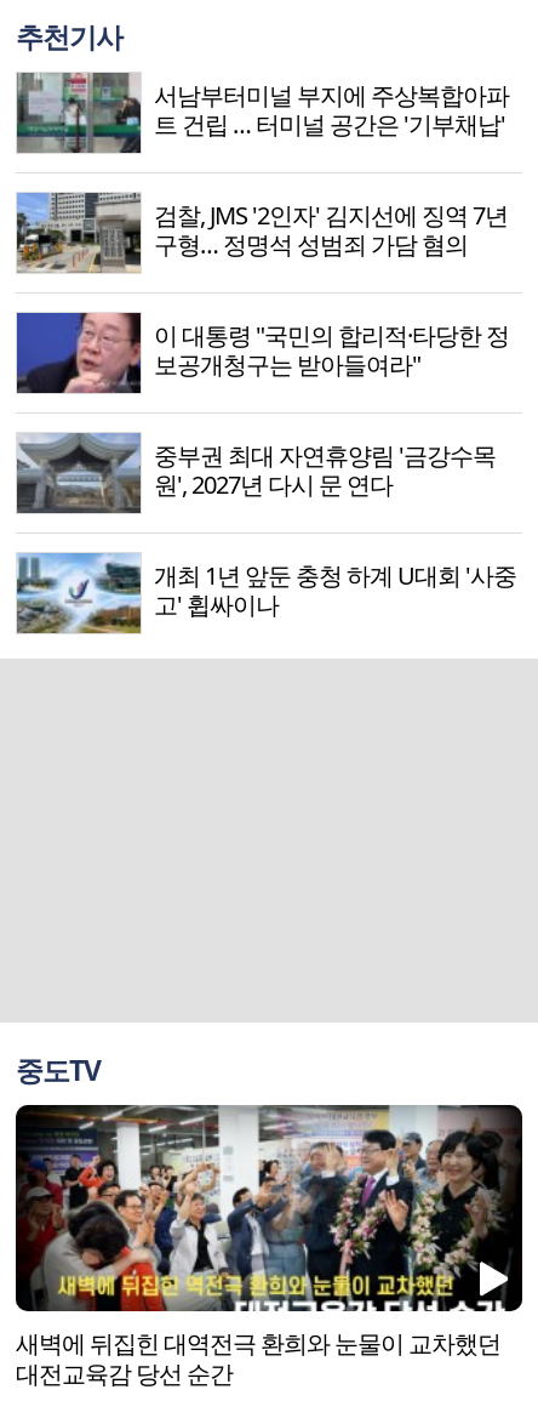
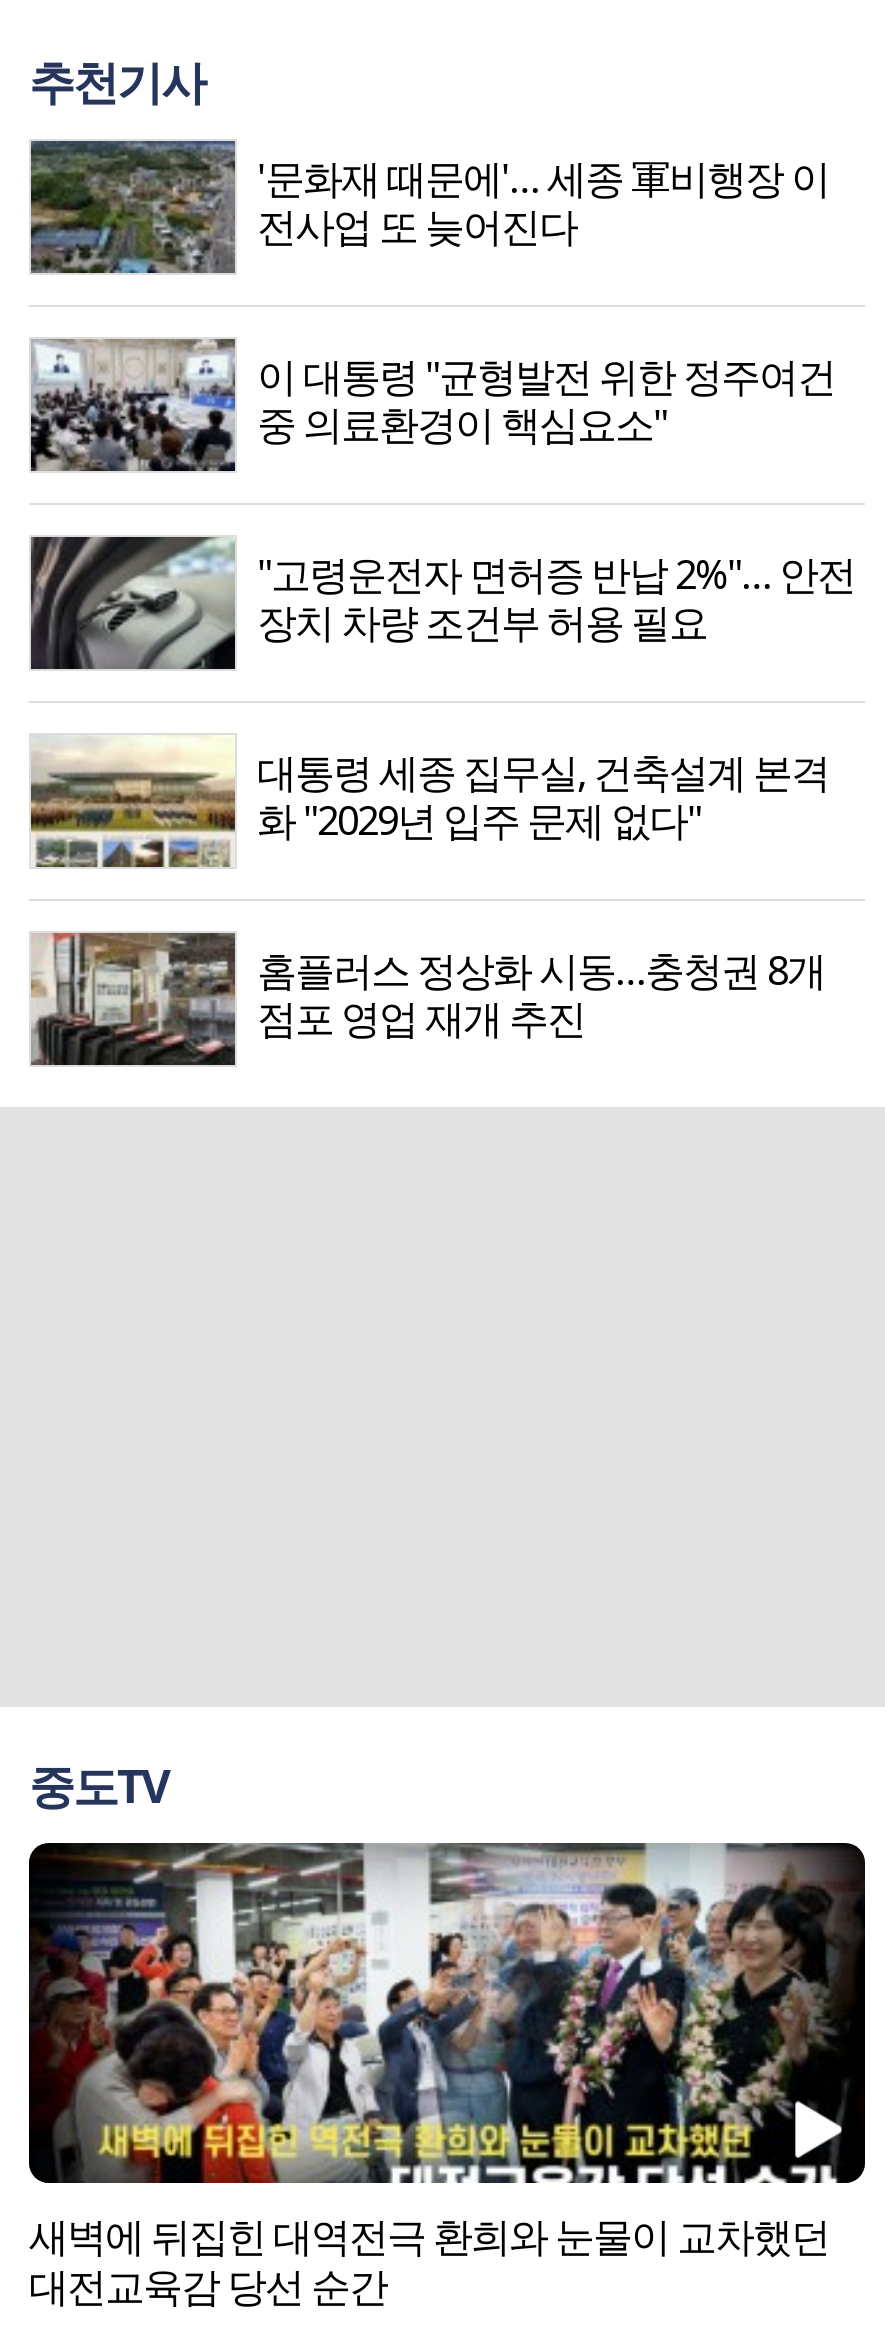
- [image]
- 서남부터미널 부지에 주상복합아파
- 트 건립 … 터미널 공간은 '기부채납'
+ [image]
+ '문화재 때문에'… 세종 軍비행장 이
+ 전사업 또 늦어진다

- [image]
- 검찰, JMS '2인자' 김지선에 징역 7년
- 구형… 정명석 성범죄 가담 혐의
+ [image]
+ 이 대통령 "균형발전 위한 정주여건
+ 중 의료환경이 핵심요소"

- [image]
- 이 대통령 "국민의 합리적·타당한 정
- 보공개청구는 받아들여라"
+ [image]
+ "고령운전자 면허증 반납 2%"… 안전
+ 장치 차량 조건부 허용 필요

- [image]
- 중부권 최대 자연휴양림 '금강수목
- 원', 2027년 다시 문 연다
+ [image]
+ 대통령 세종 집무실, 건축설계 본격
+ 화 "2029년 입주 문제 없다"

- [image]
- 개최 1년 앞둔 충청 하계 U대회 '사중
- 고' 휩싸이나
+ [image]
+ 홈플러스 정상화 시동…충청권 8개
+ 점포 영업 재개 추진
